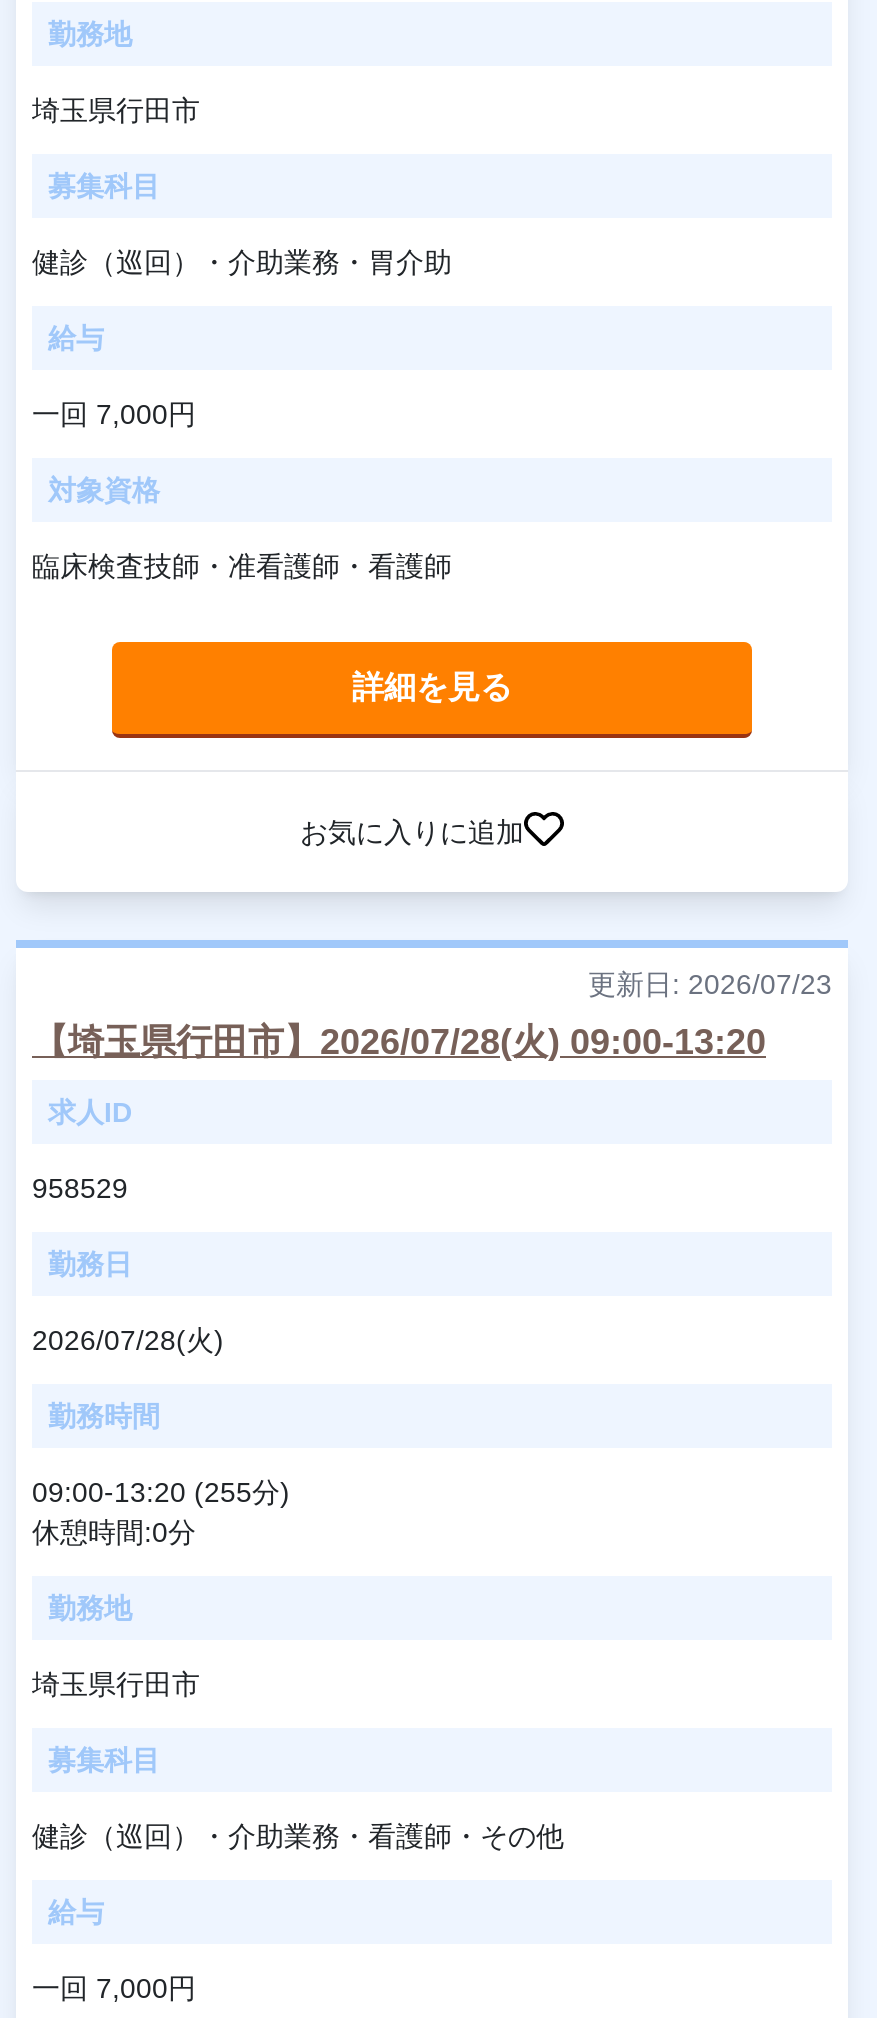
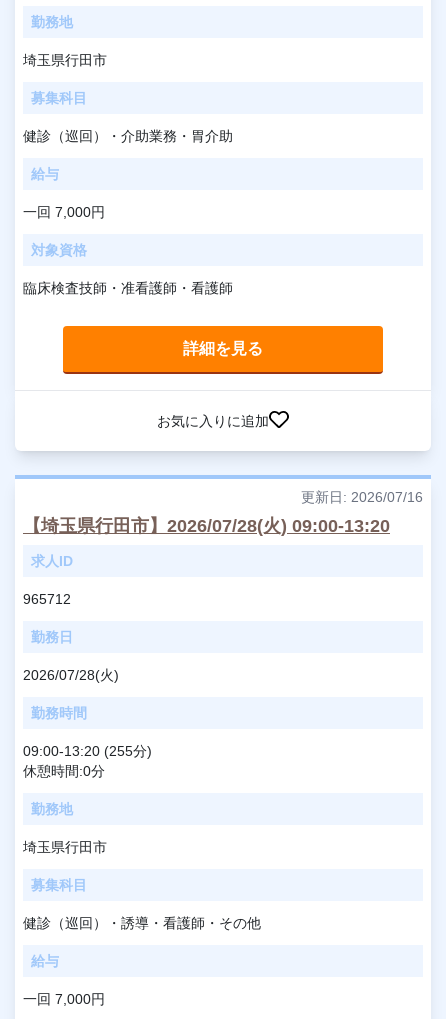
- 更新日: 2026/07/23
+ 更新日: 2026/07/16

- 958529
+ 965712

- 健診（巡回）・介助業務・看護師・その他
+ 健診（巡回）・誘導・看護師・その他
